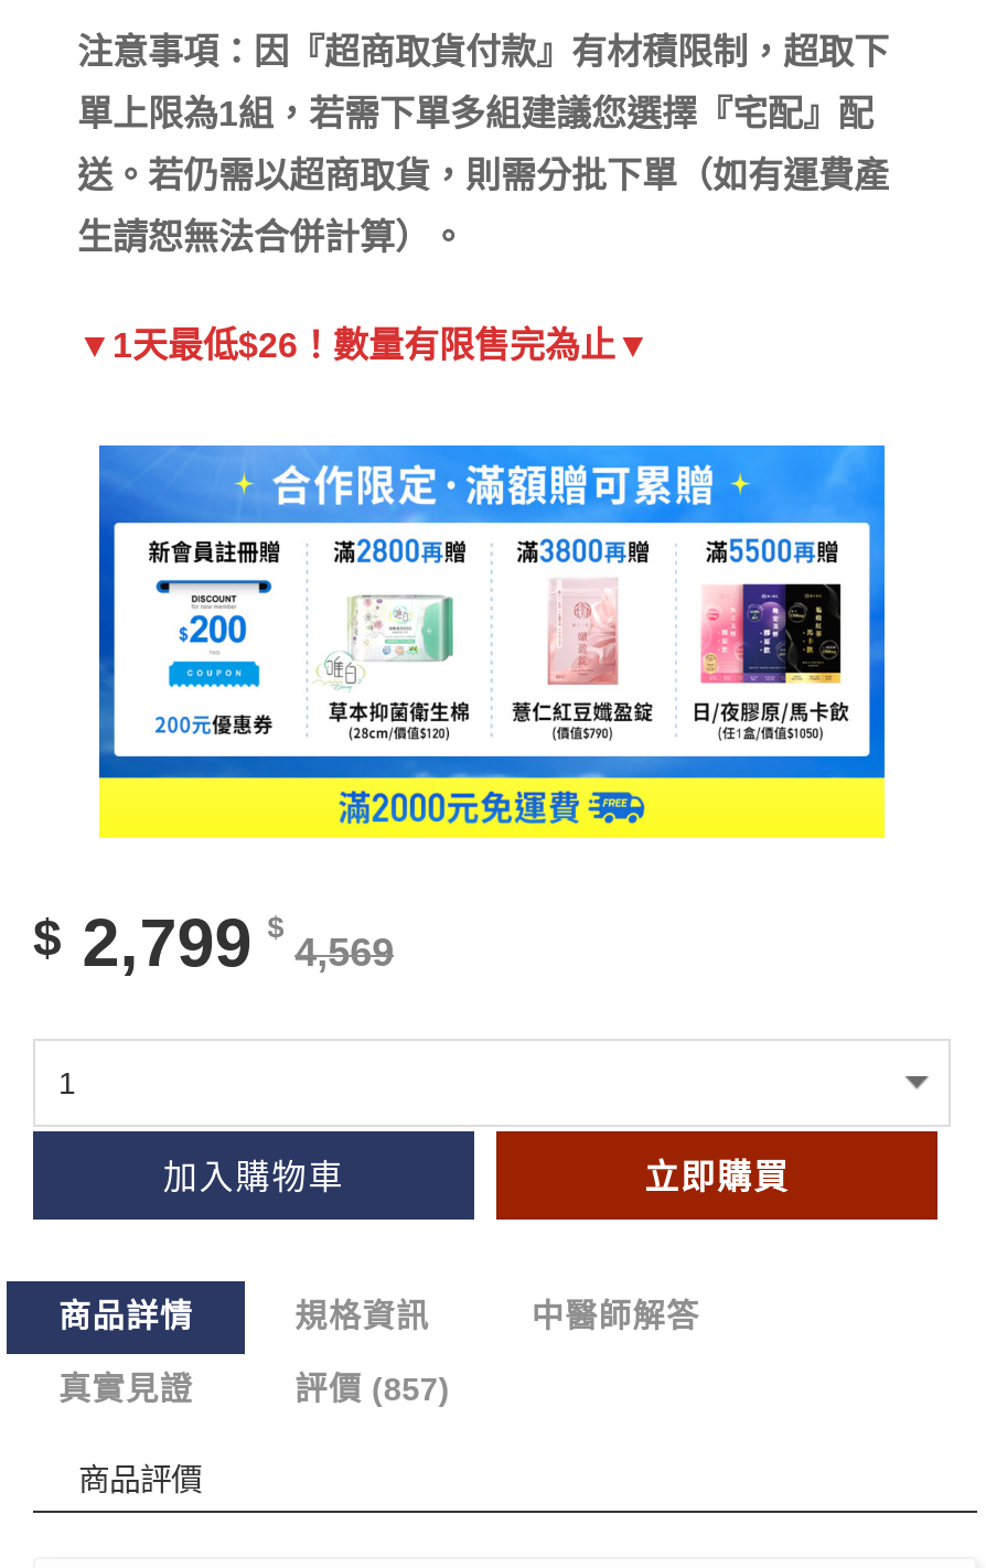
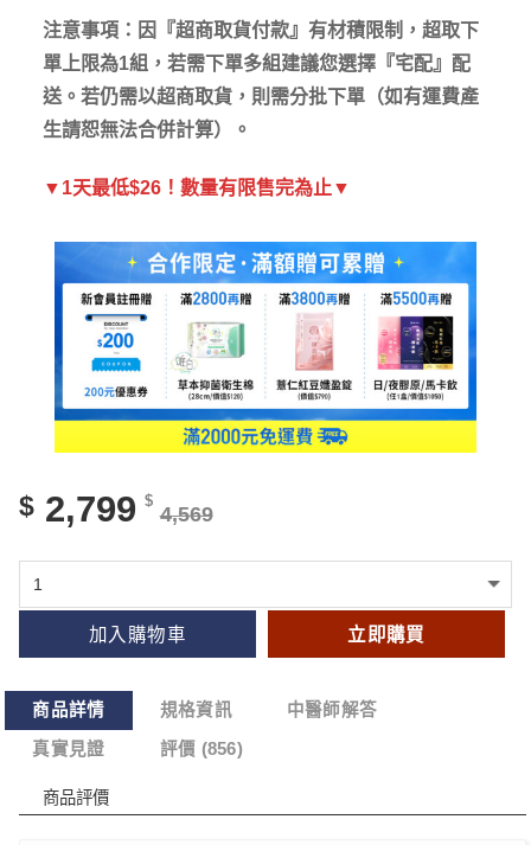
- 評價 (857)
+ 評價 (856)
